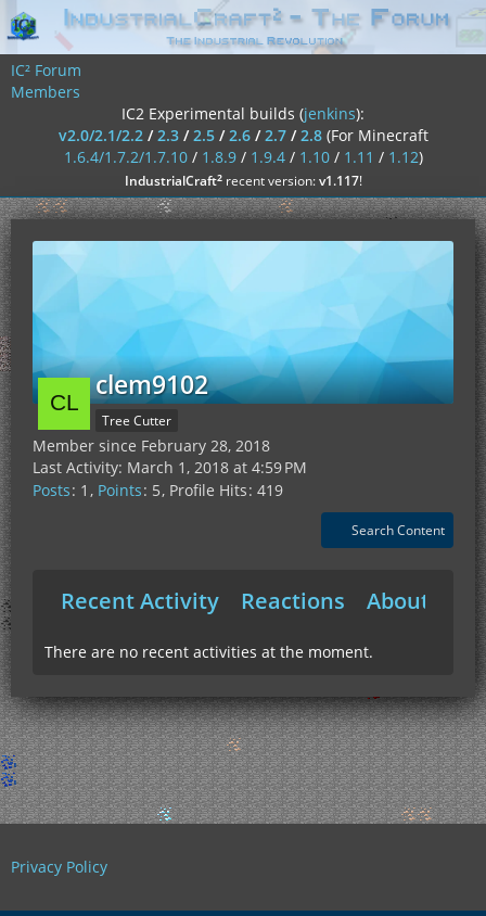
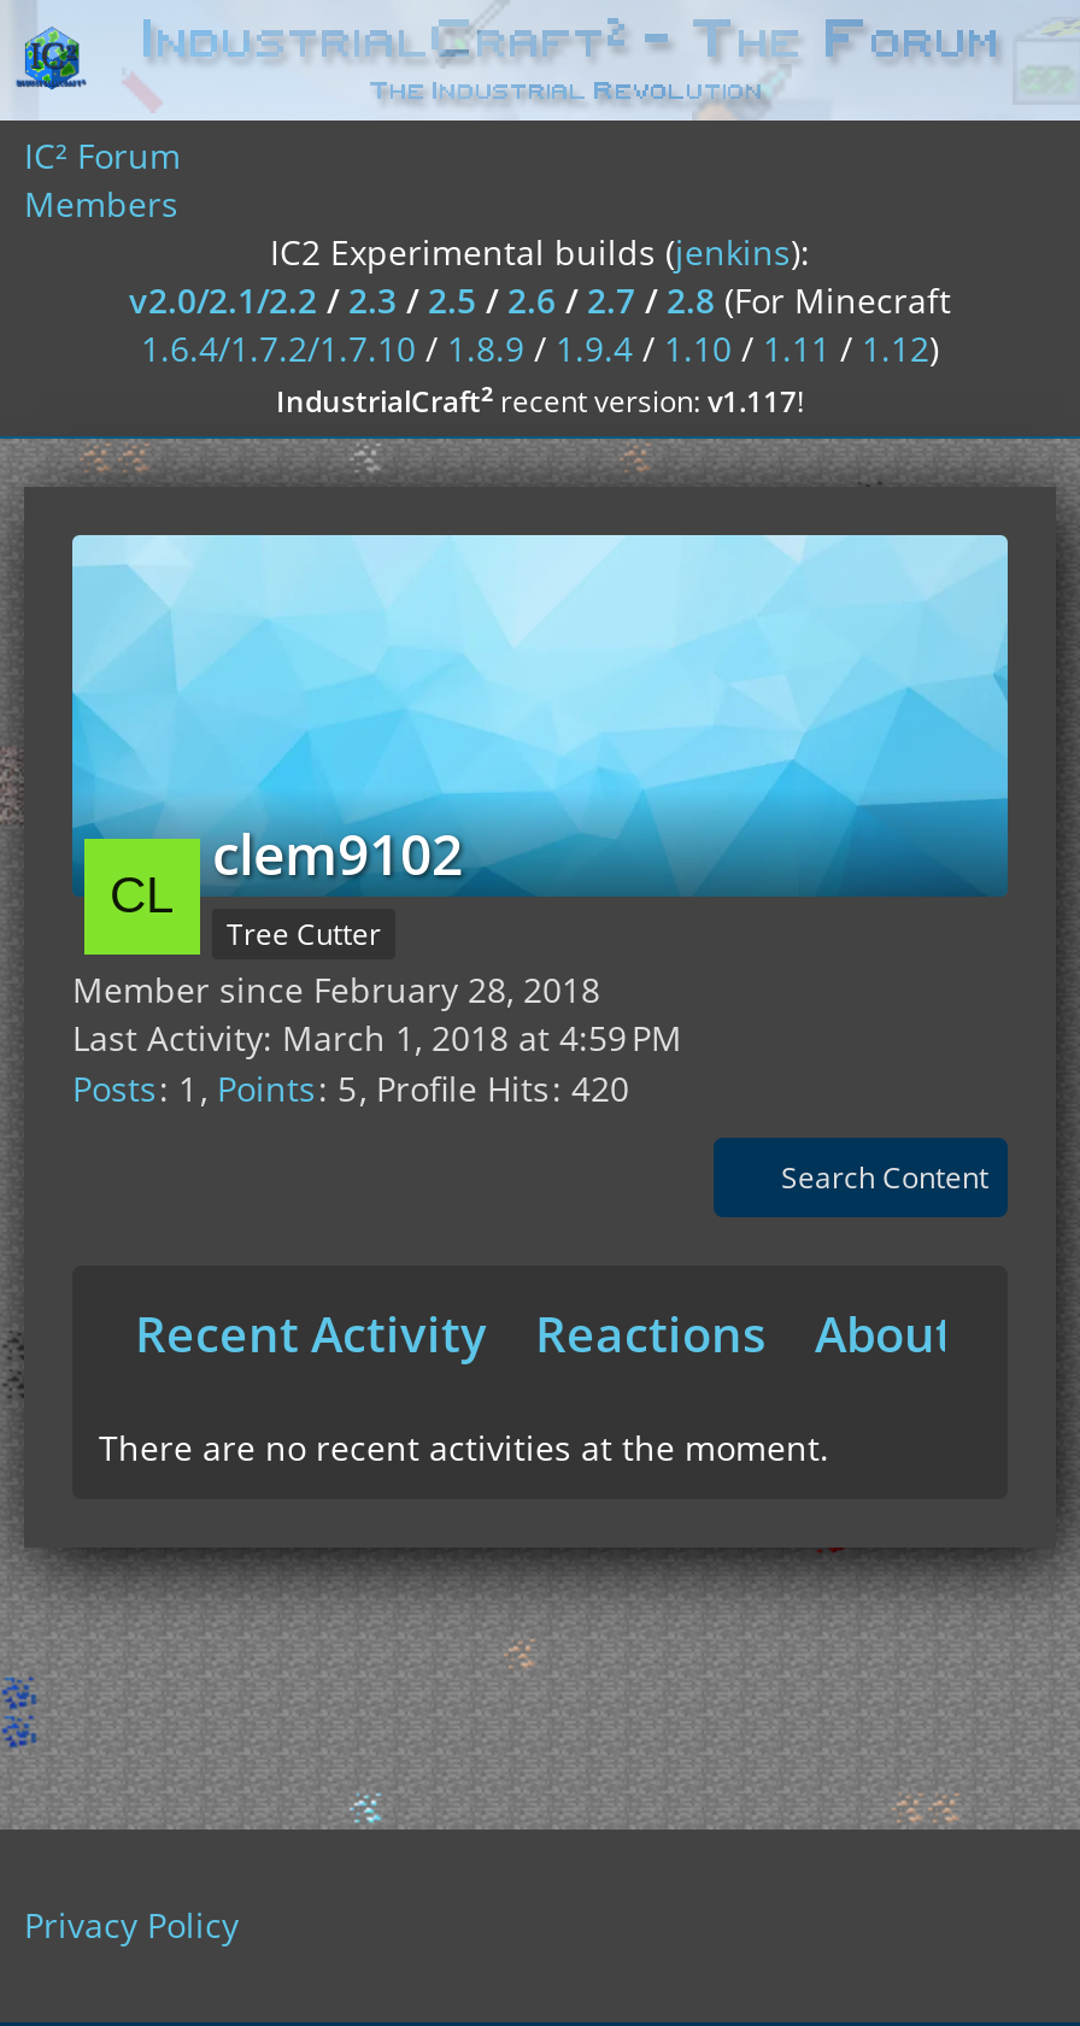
- Posts 1 Points 5 Profile Hits 419
+ Posts 1 Points 5 Profile Hits 420
